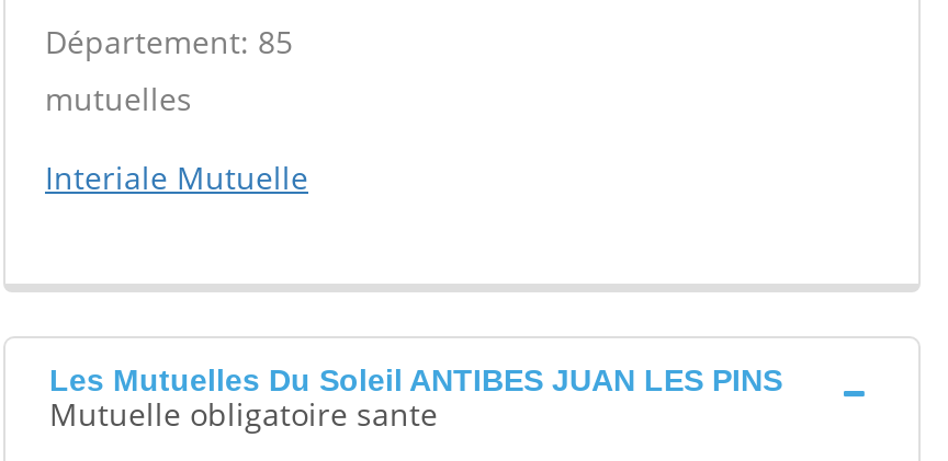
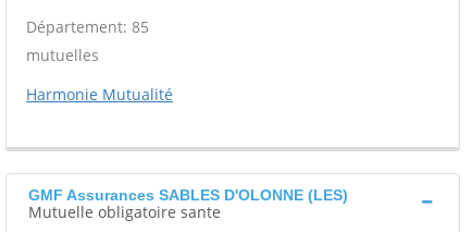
- Interiale Mutuelle
+ Harmonie Mutualité

- Les Mutuelles Du Soleil ANTIBES JUAN LES PINS
+ GMF Assurances SABLES D'OLONNE (LES)
